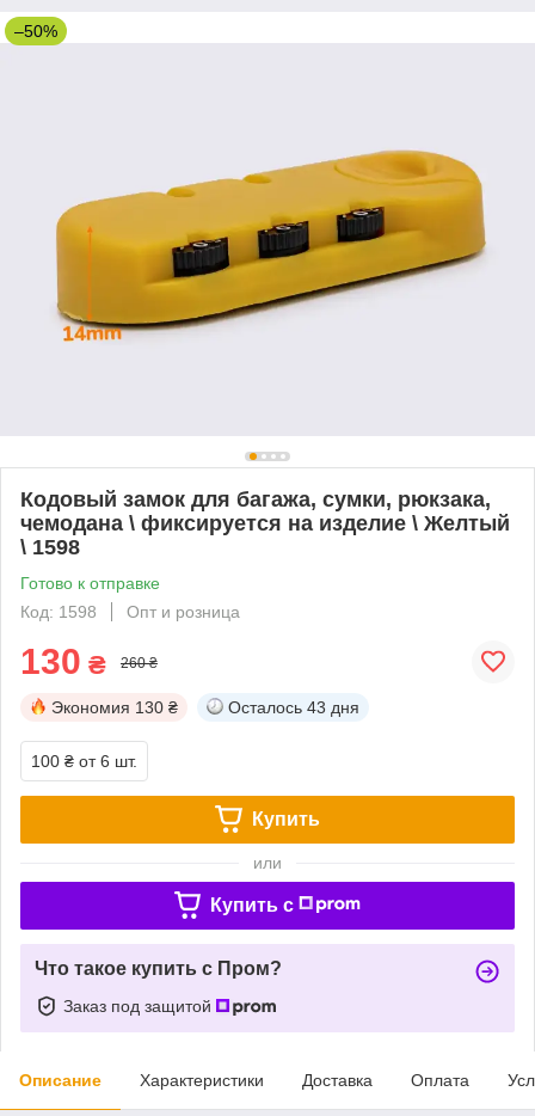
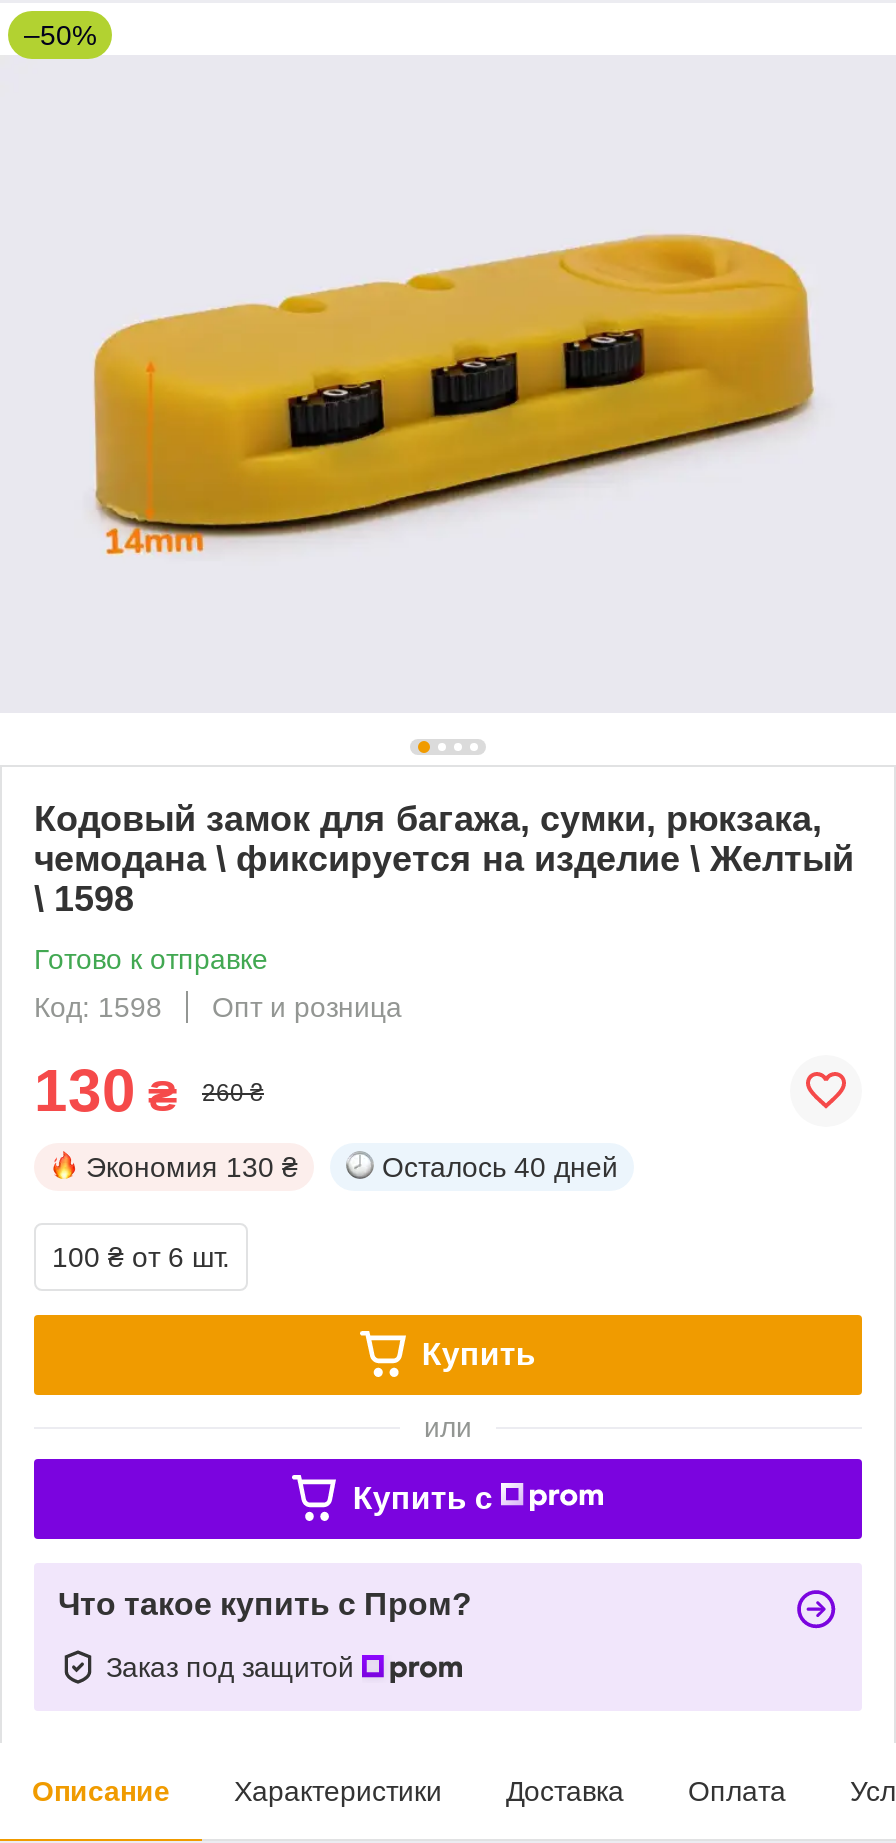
- Осталось 43 дня
+ Осталось 40 дней
